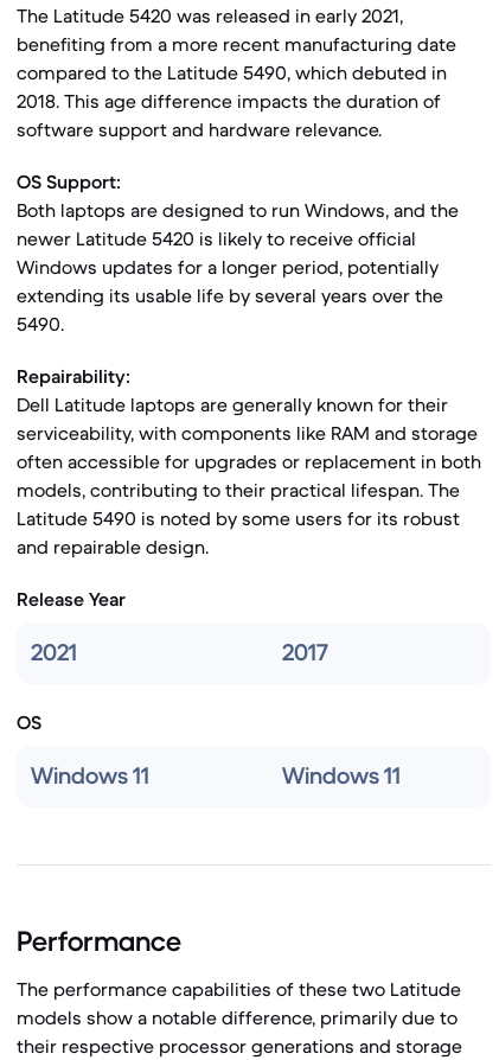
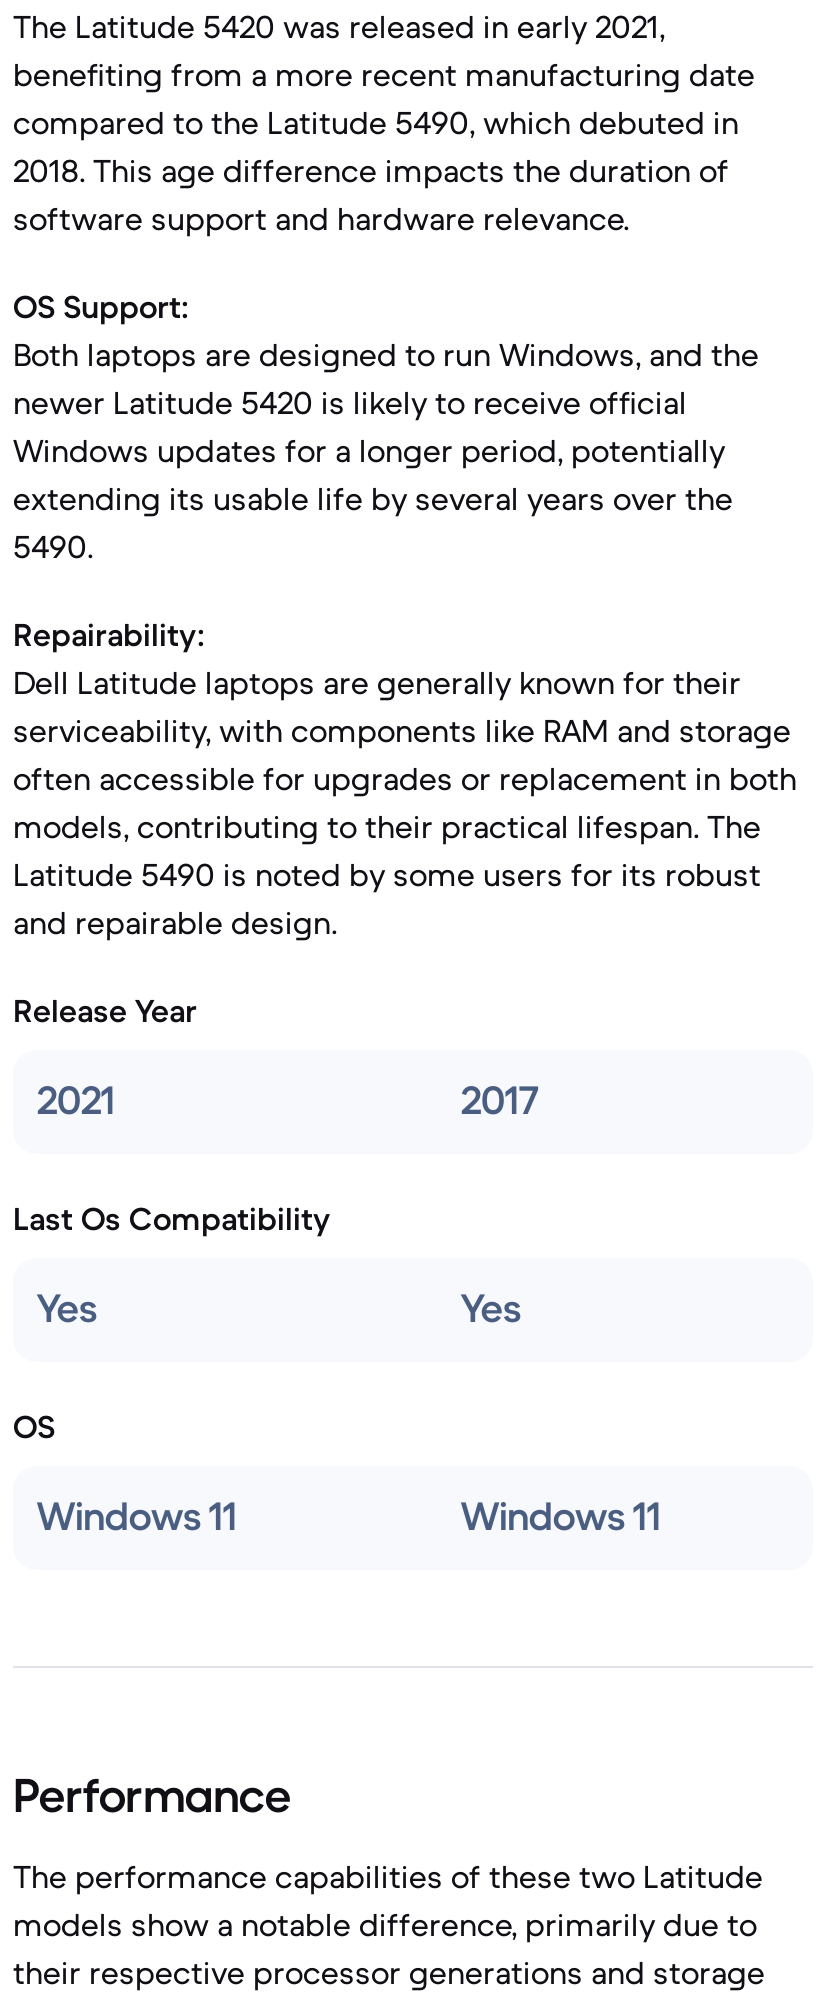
+ Last Os Compatibility
+ Yes
+ Yes
